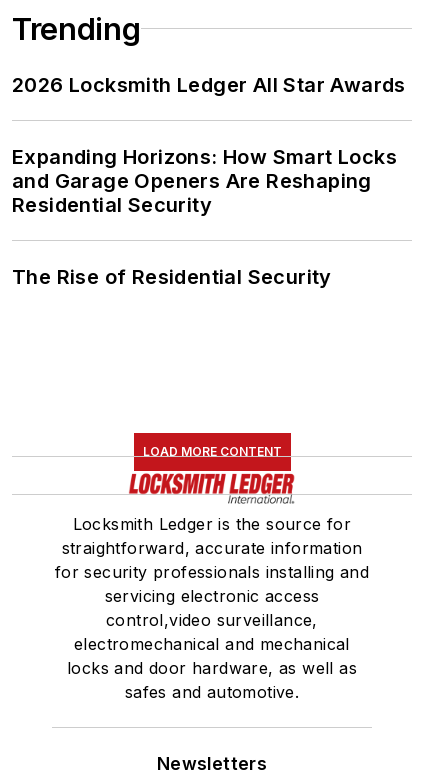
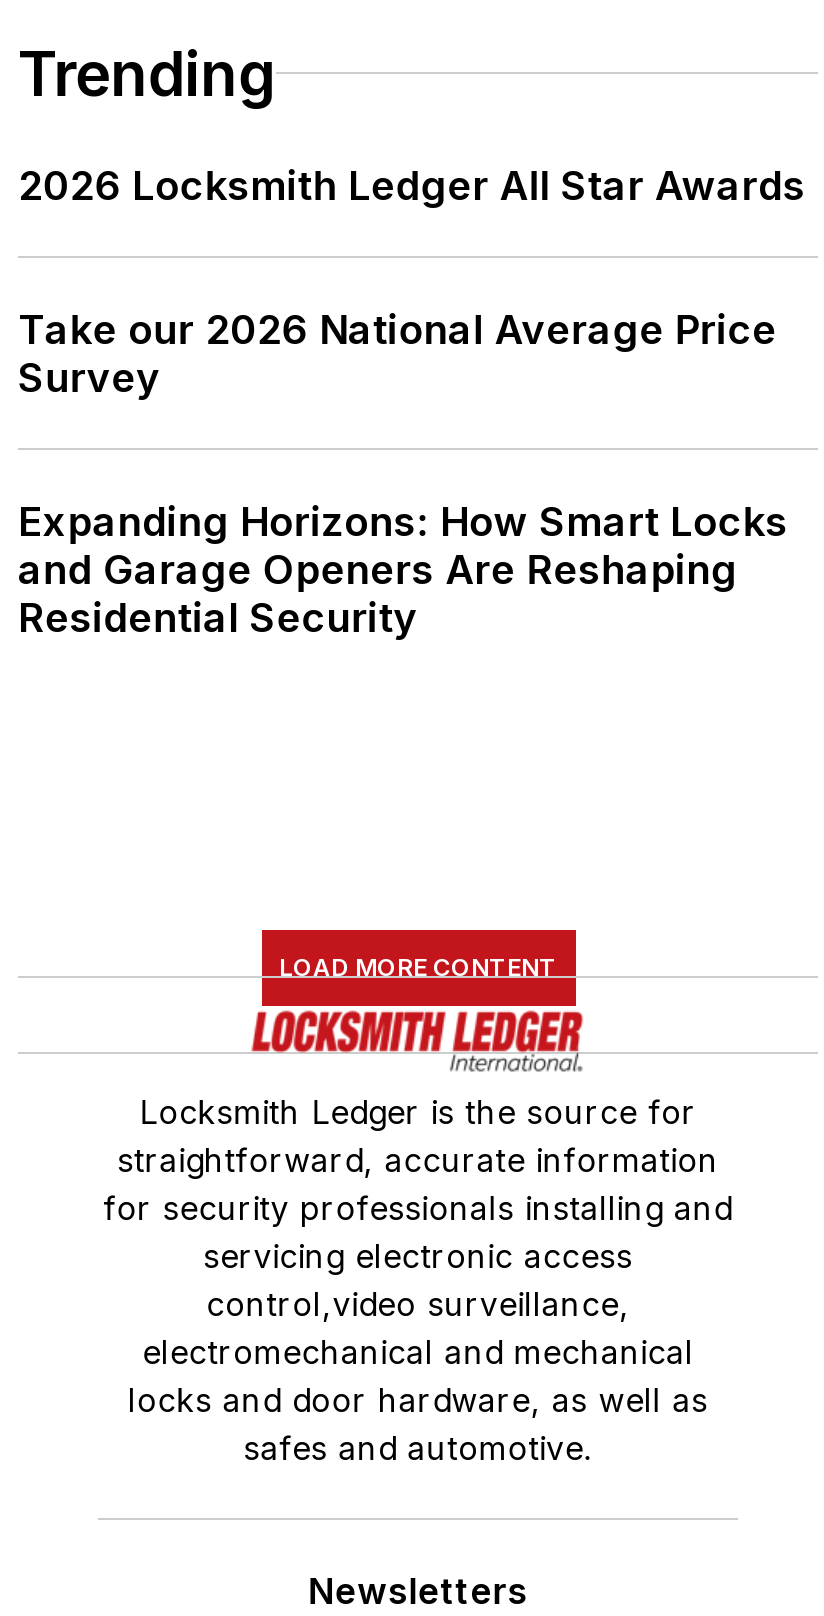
+ Take our 2026 National Average Price
+ Survey

moved down: Expanding Horizons: How Smart Locks | and Garage Openers Are Reshaping | Residential Security

- The Rise of Residential Security
